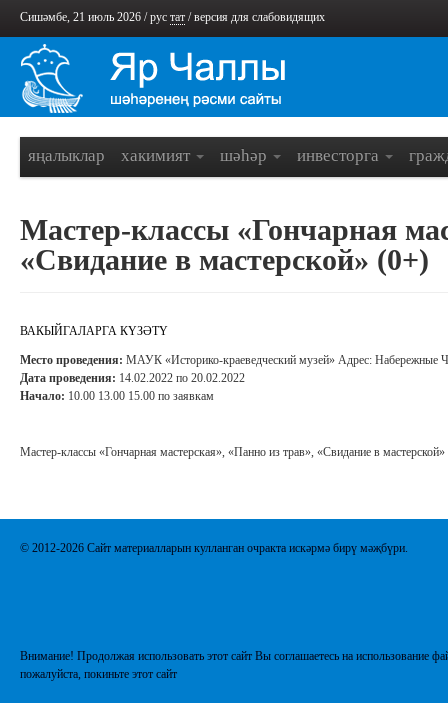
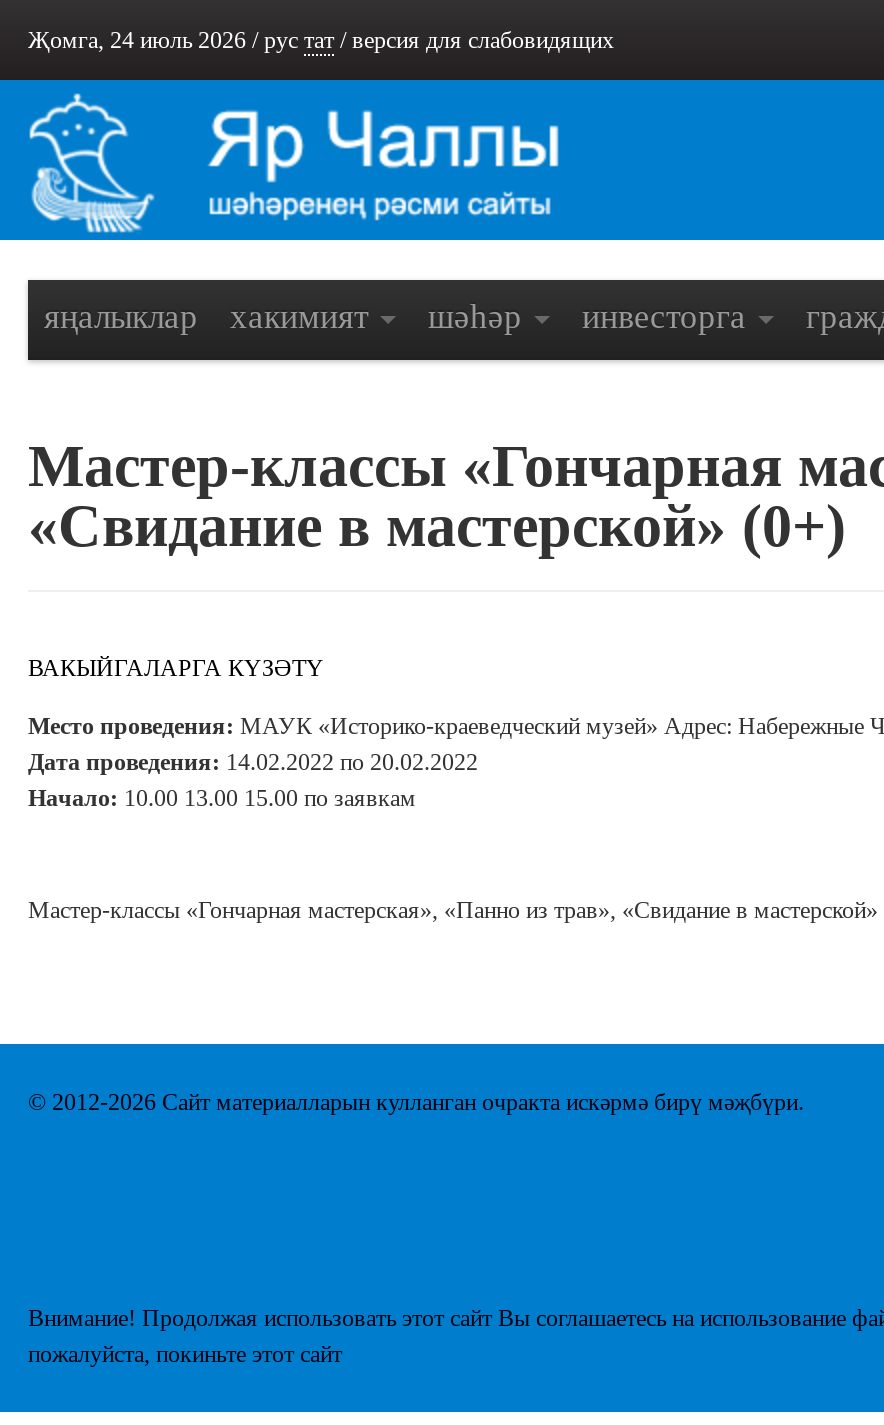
- Сишәмбе, 21 июль 2026 / рус тат / версия для слабовидящих
+ Җомга, 24 июль 2026 / рус тат / версия для слабовидящих
